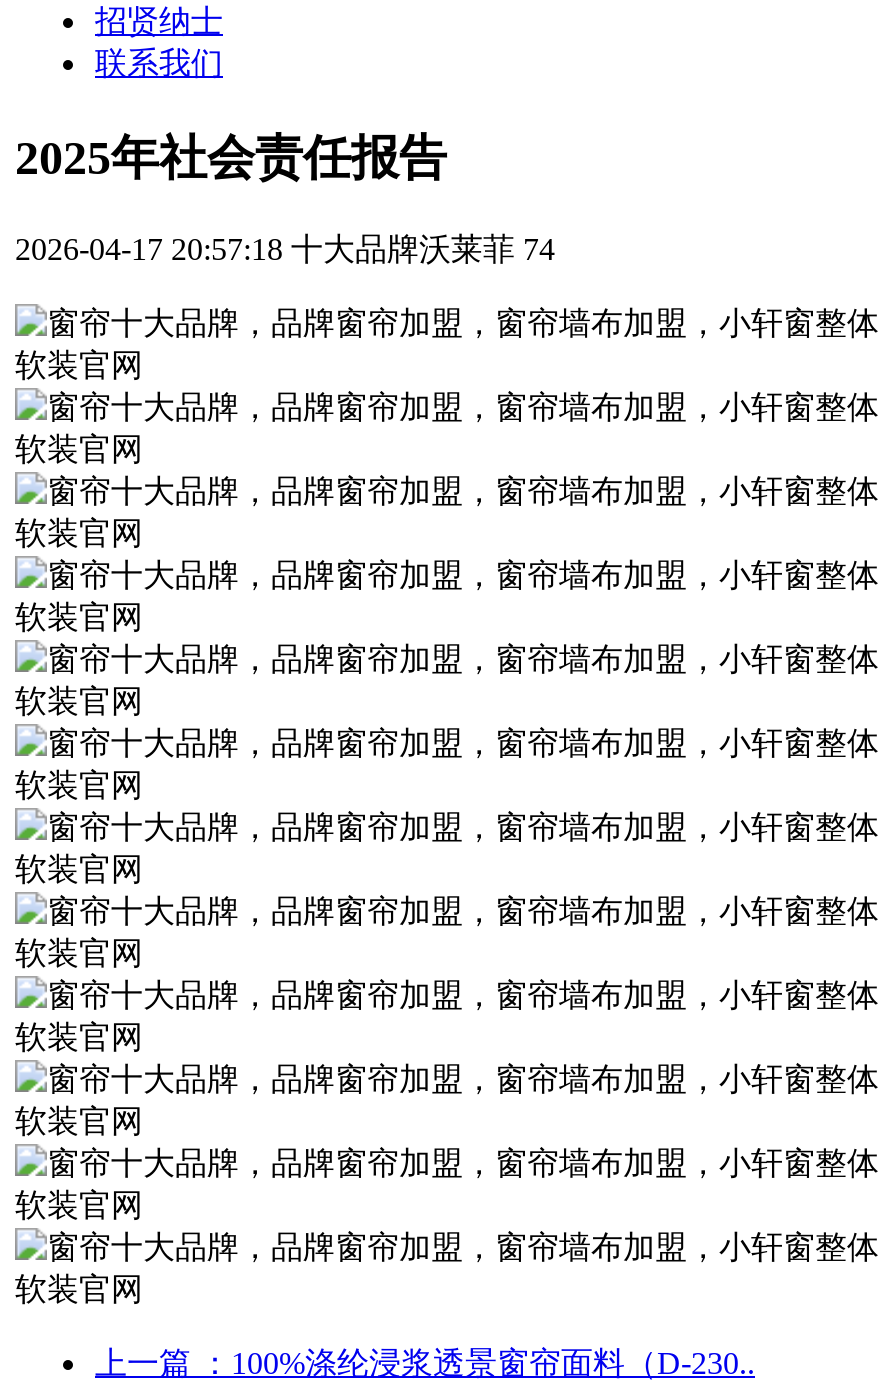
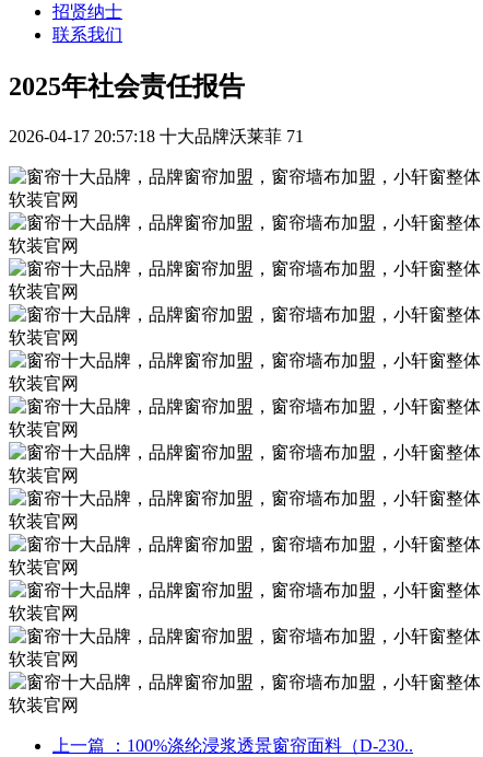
- 2026-04-17 20:57:18十大品牌沃莱菲74
+ 2026-04-17 20:57:18十大品牌沃莱菲71
